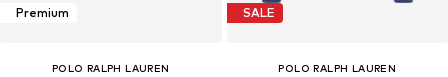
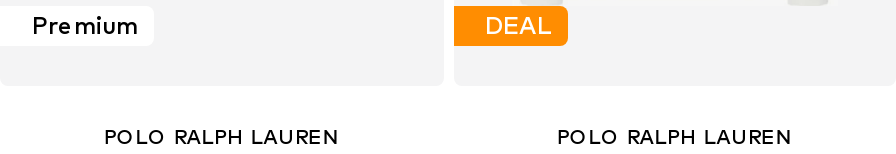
- SALE
+ DEAL
